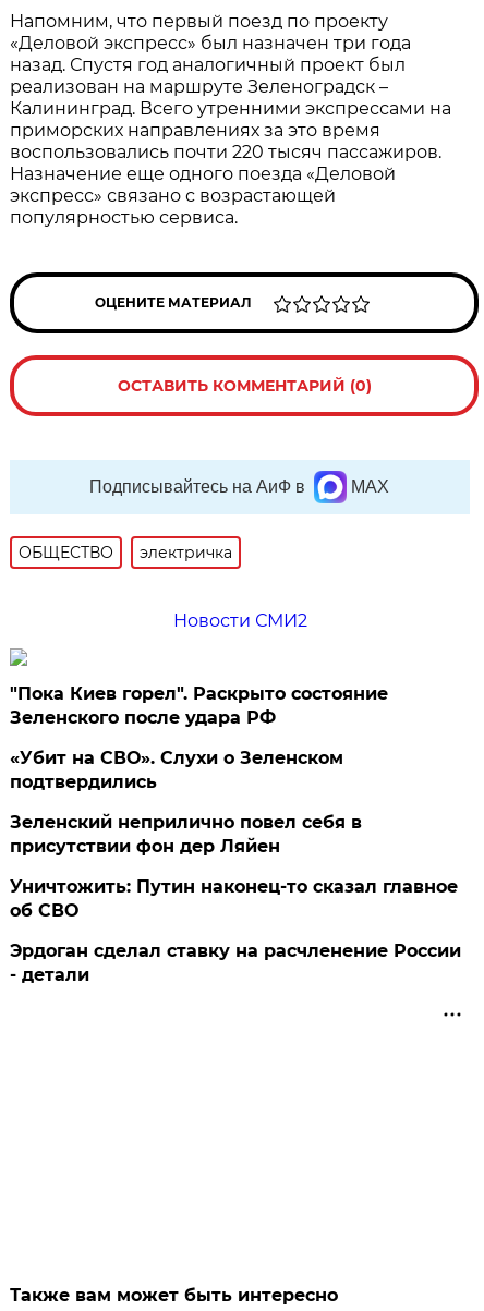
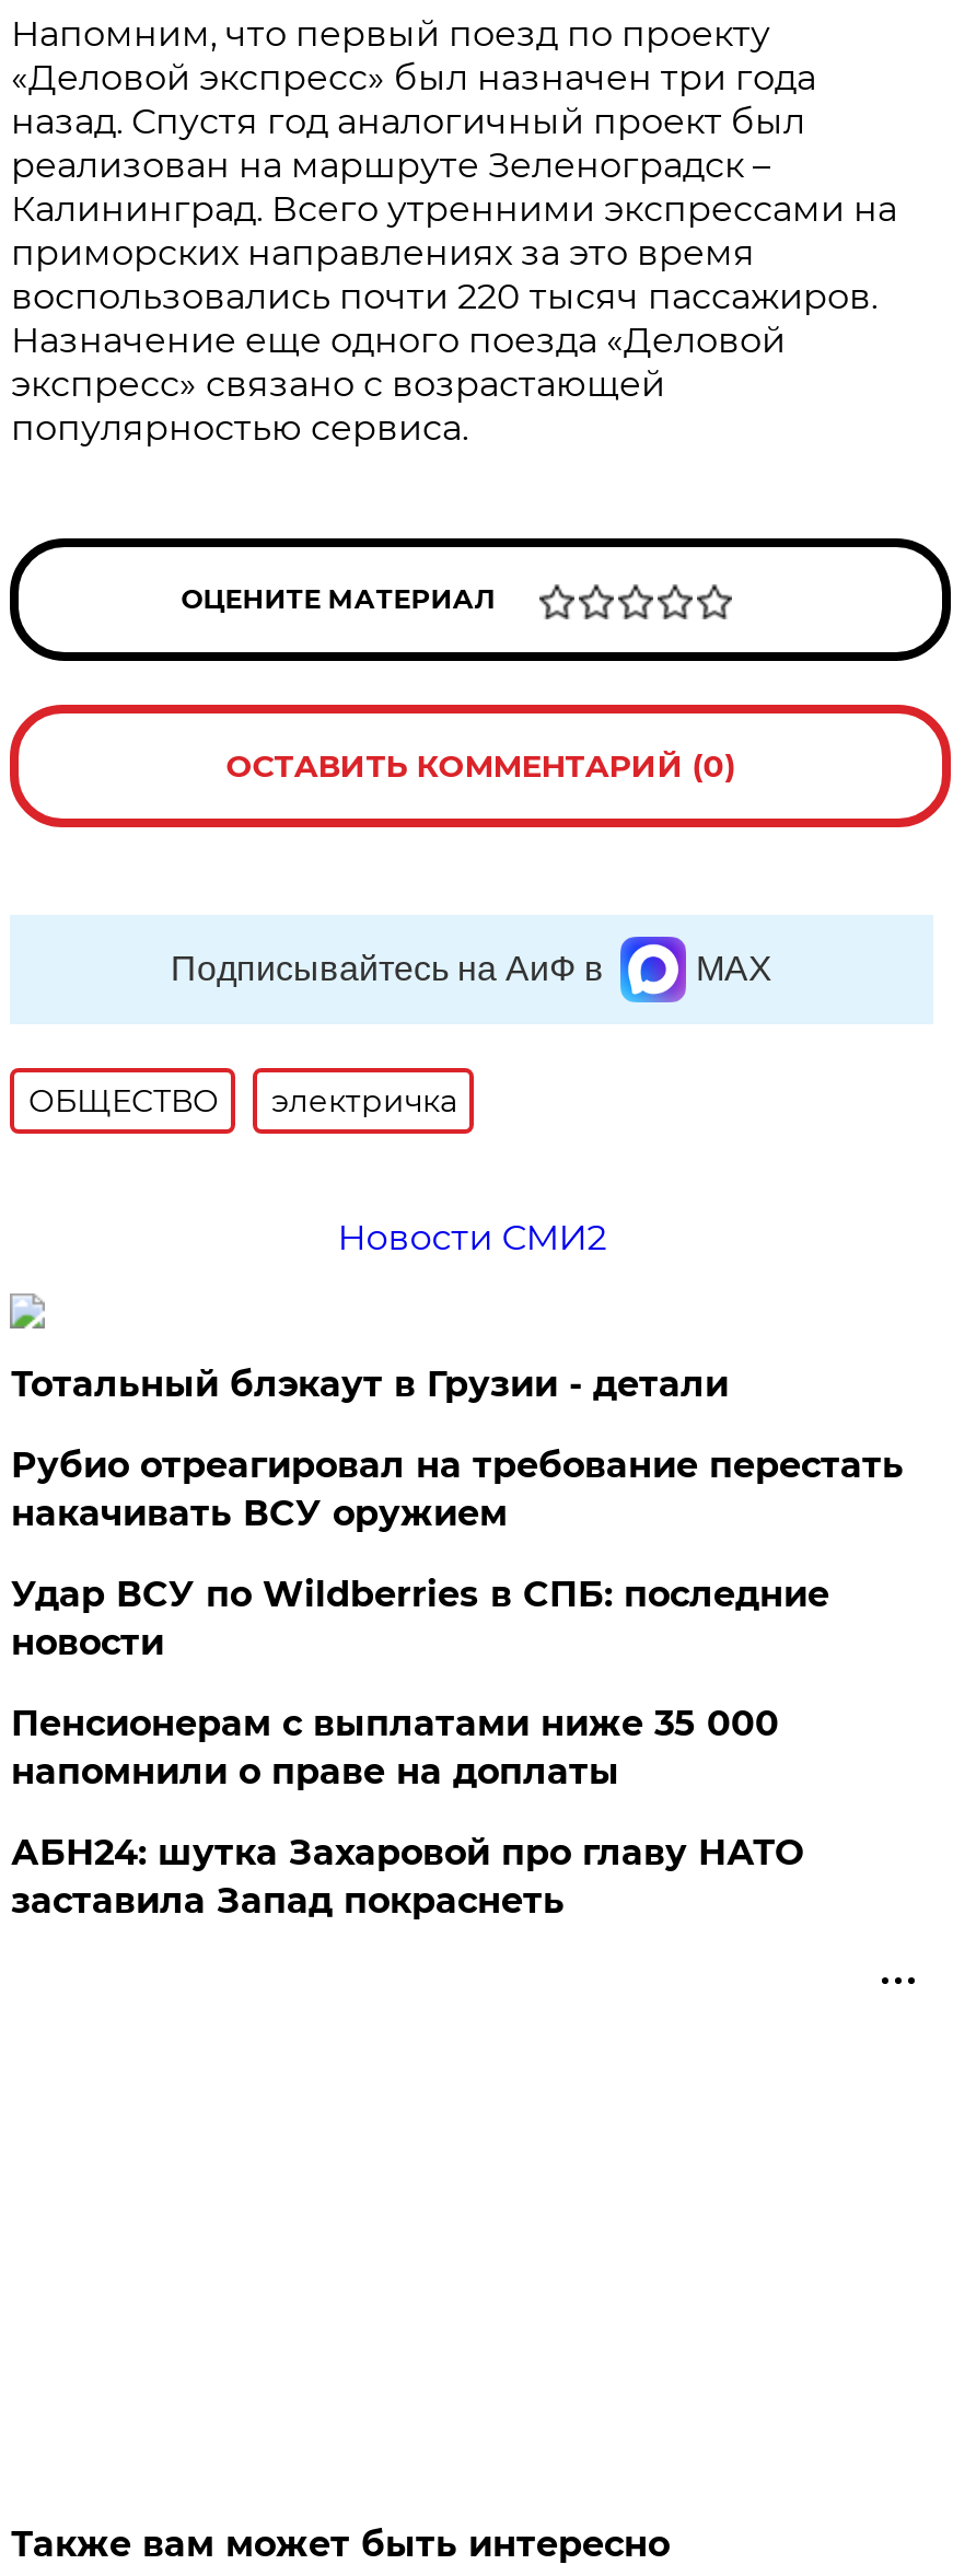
- "Пока Киев горел". Раскрыто состояние
- Зеленского после удара РФ
+ Тотальный блэкаут в Грузии - детали

- «Убит на СВО». Слухи о Зеленском
- подтвердились
+ Рубио отреагировал на требование перестать
+ накачивать ВСУ оружием

- Зеленский неприлично повел cебя в
- присутствии фон дер Ляйен
+ Удар ВСУ по Wildberries в СПБ: последние
+ новости

- Уничтожить: Путин наконец-то сказал главное
- об СВО
+ Пенсионерам с выплатами ниже 35 000
+ напомнили о праве на доплаты

- Эрдоган сделал ставку на расчленение России
- - детали
+ АБН24: шутка Захаровой про главу НАТО
+ заставила Запад покраснеть
